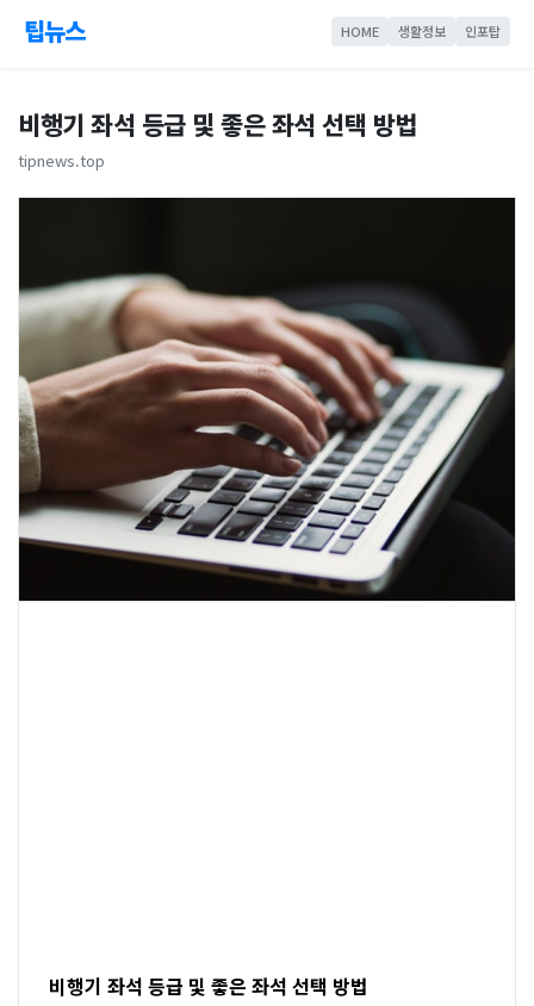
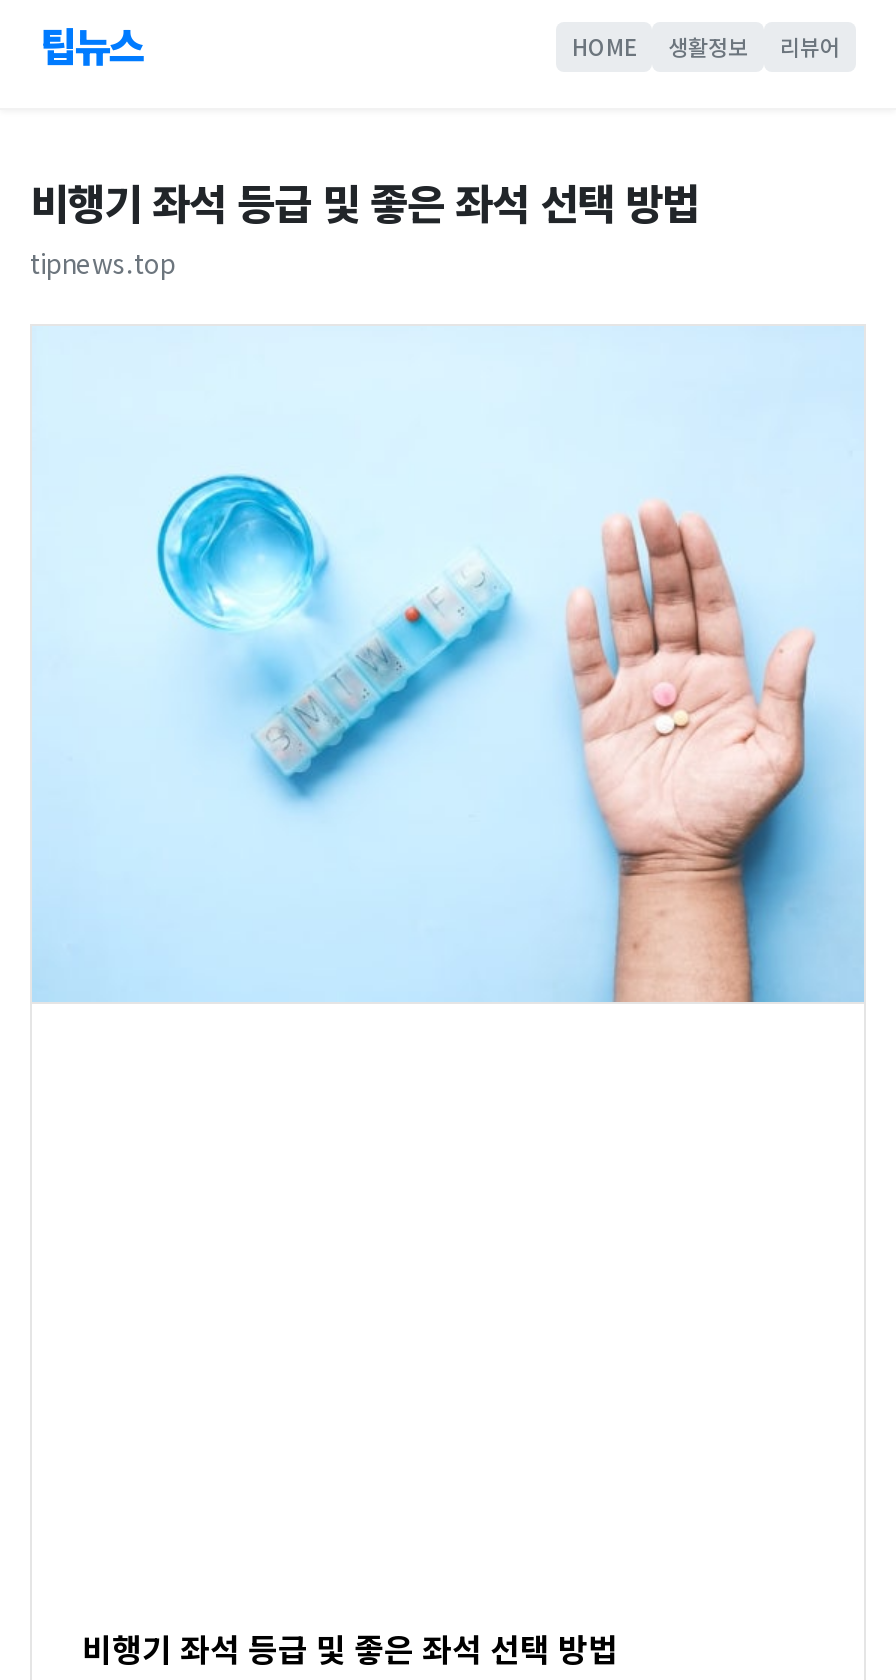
- 인포탑
+ 리뷰어

- [image]
+ [image]
